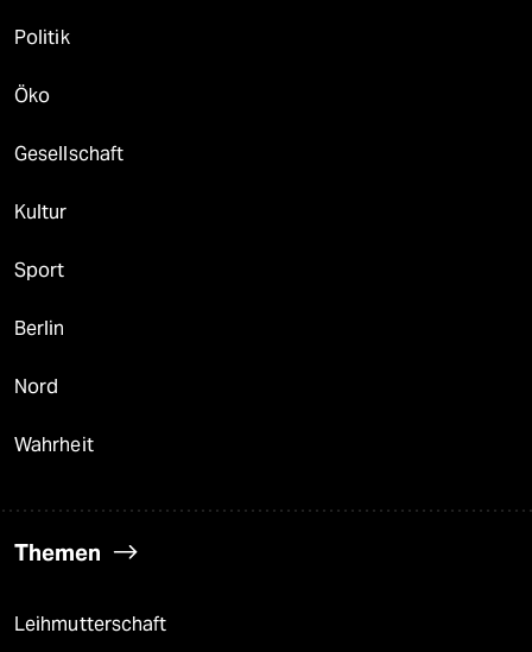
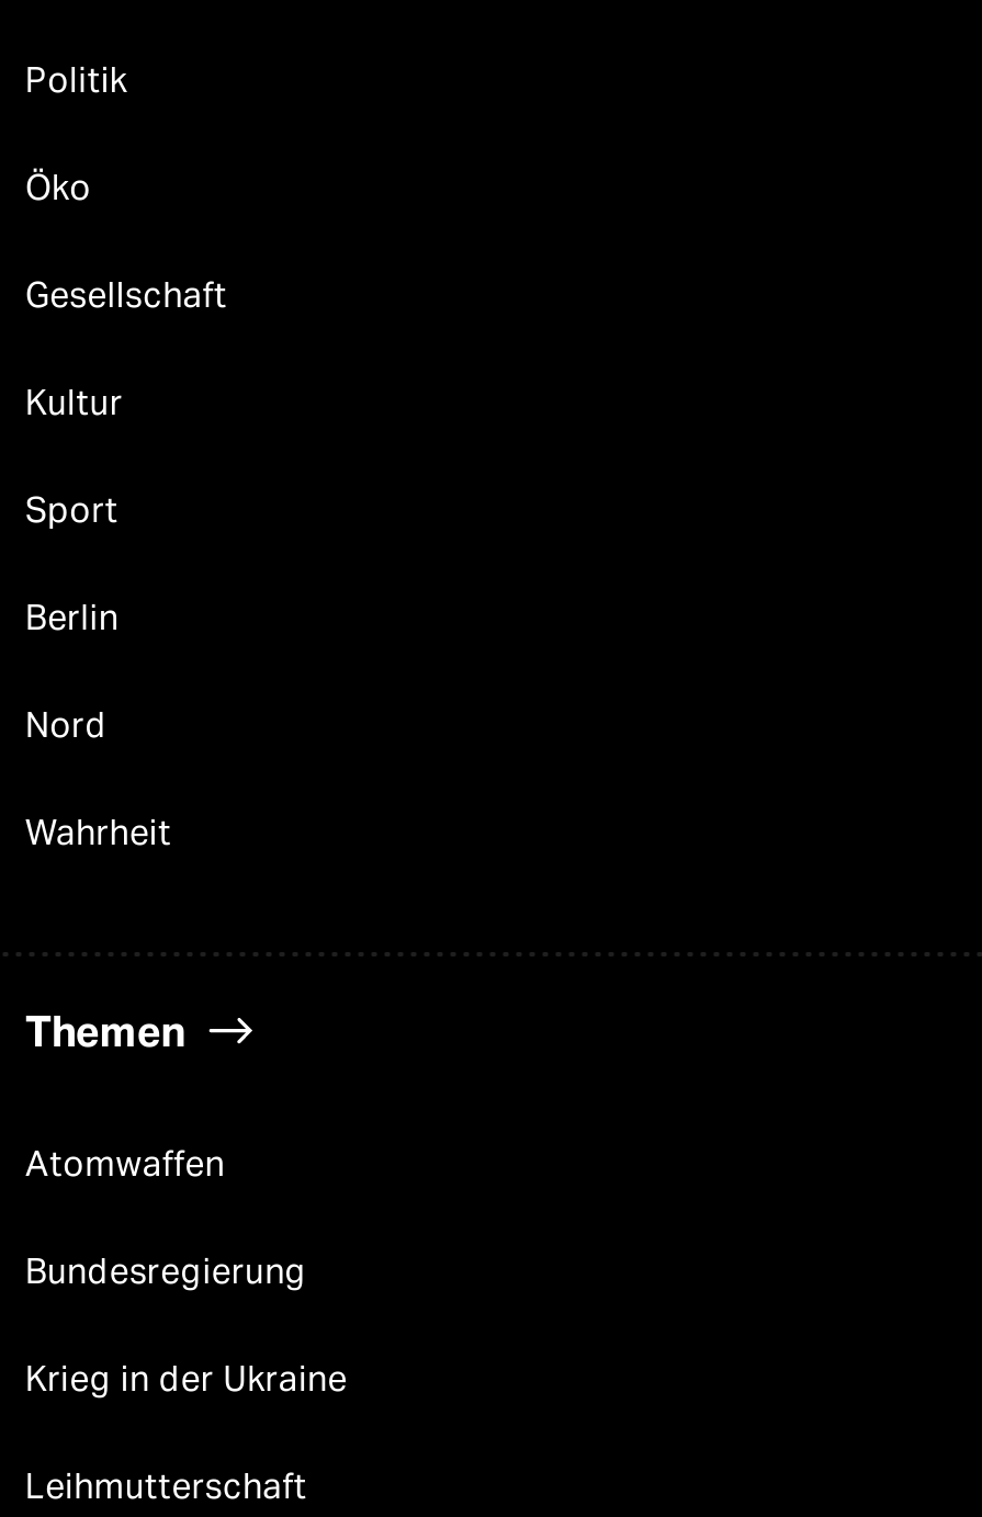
+ Atomwaffen
+ Bundesregierung
+ Krieg in der Ukraine
